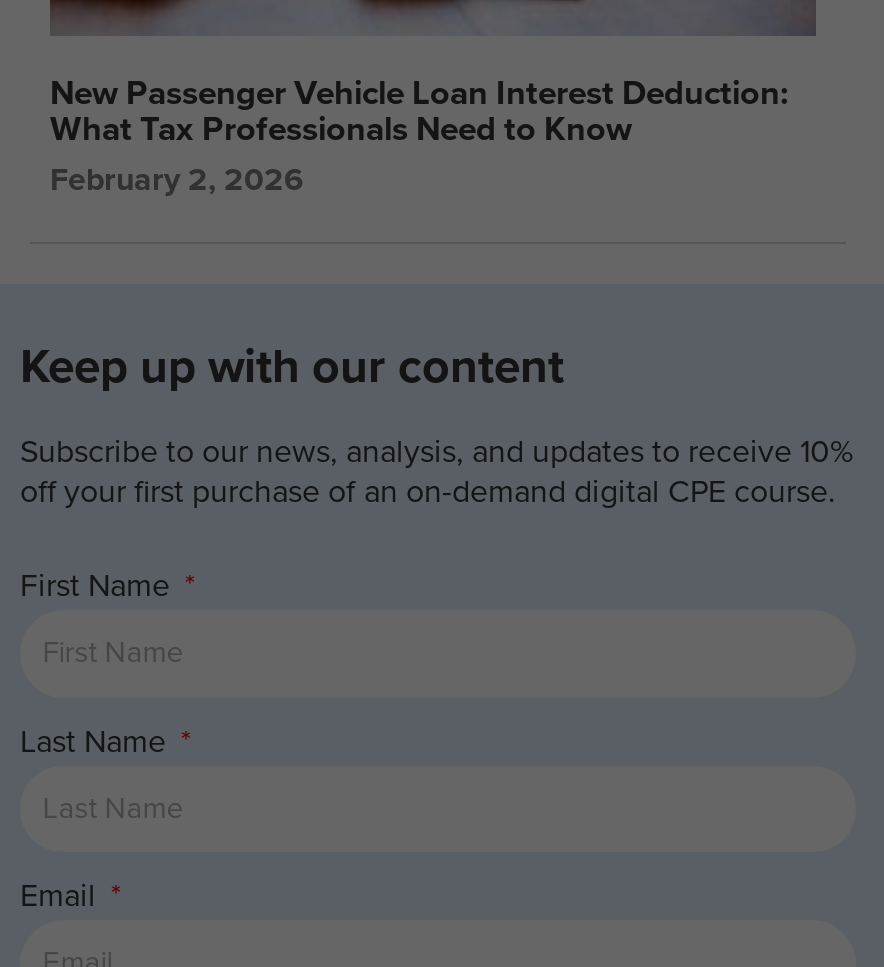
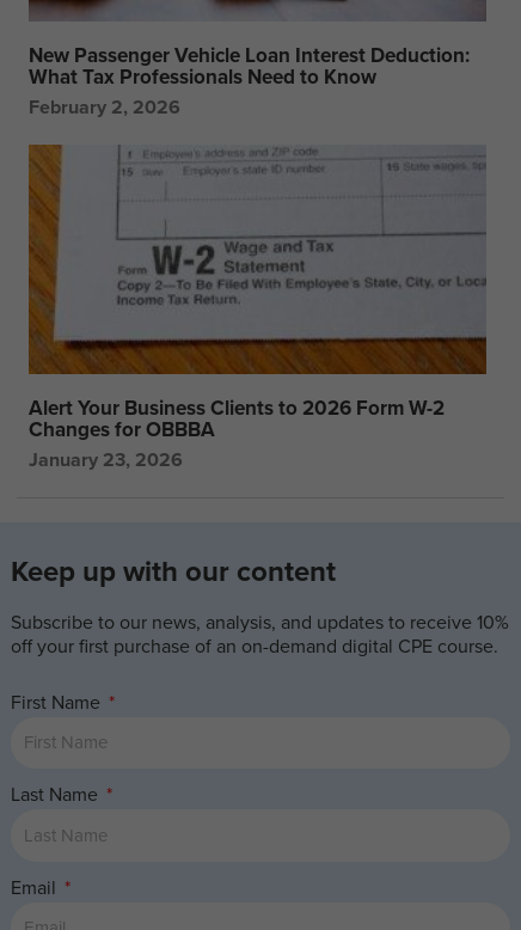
+ [image]
+ Alert Your Business Clients to 2026 Form W-2
+ Changes for OBBBA
+ January 23, 2026
